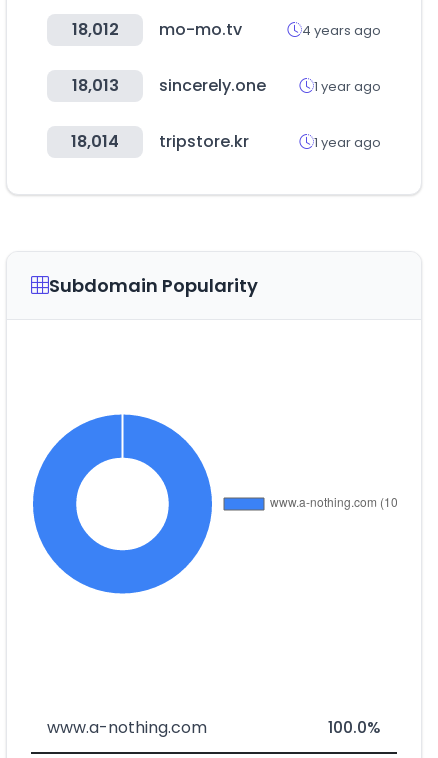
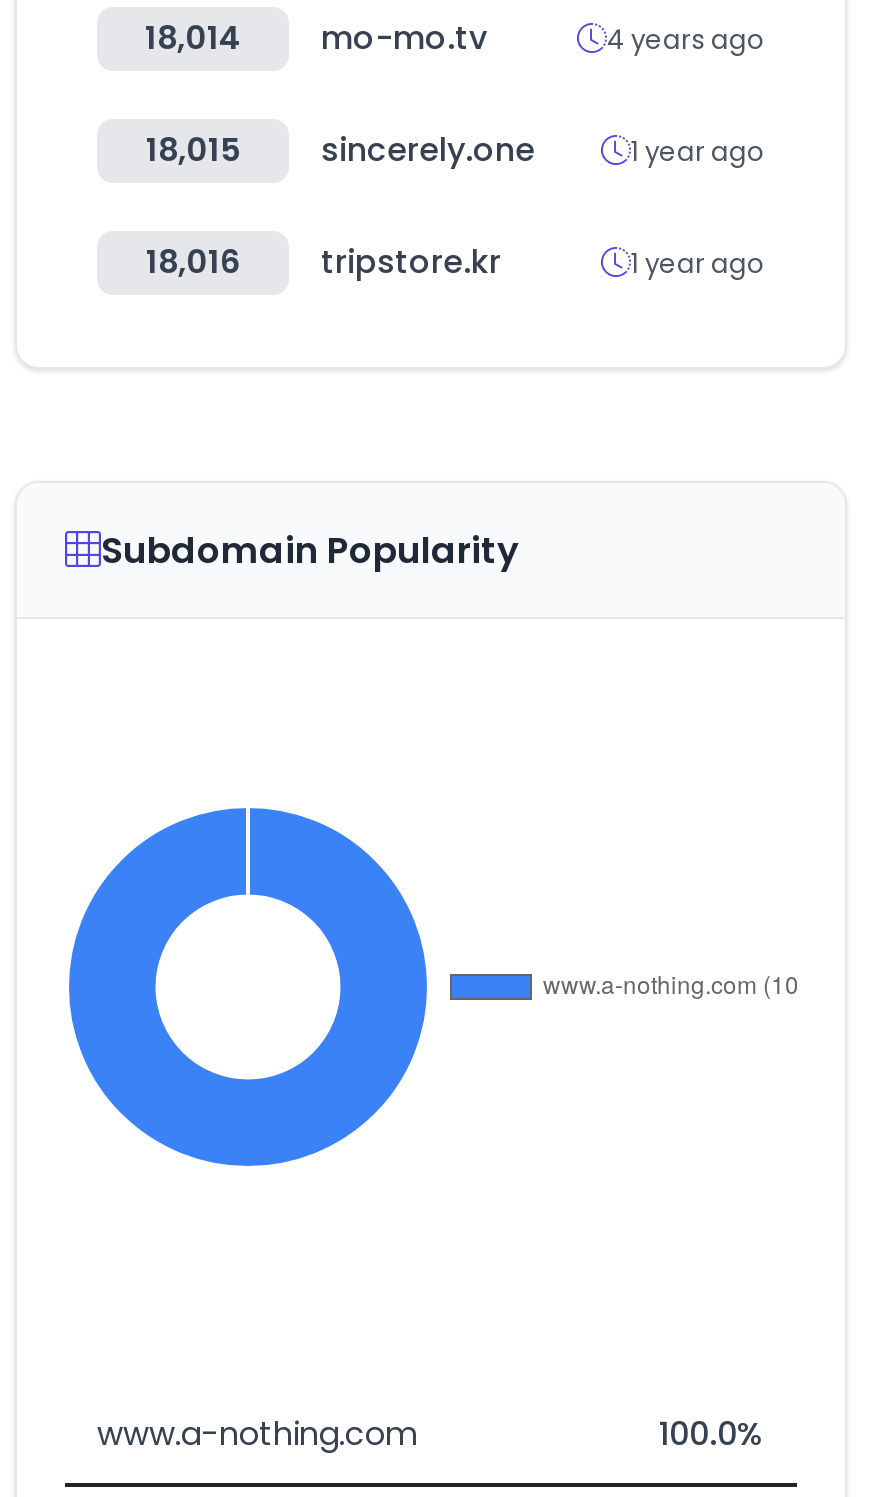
- 18,012 mo-mo.tv
+ 18,014 mo-mo.tv

- 18,013 sincerely.one
+ 18,015 sincerely.one

- 18,014 tripstore.kr
+ 18,016 tripstore.kr
